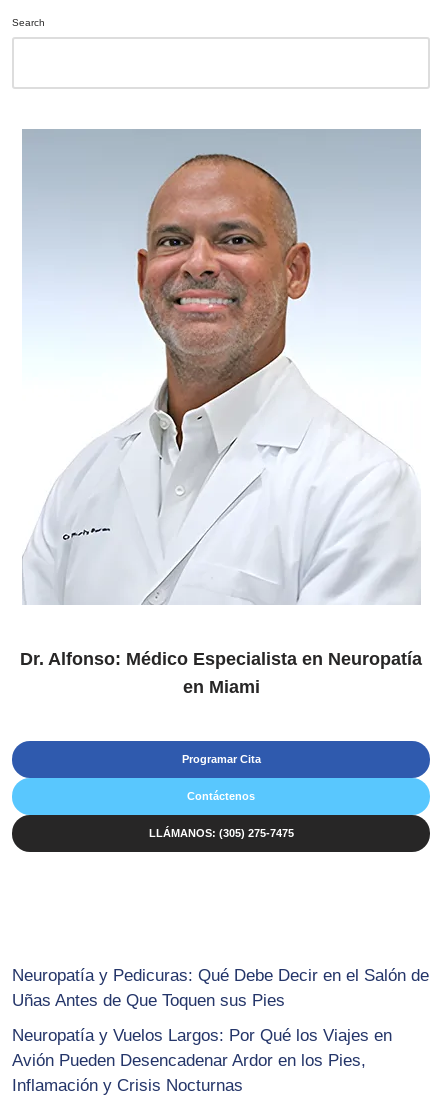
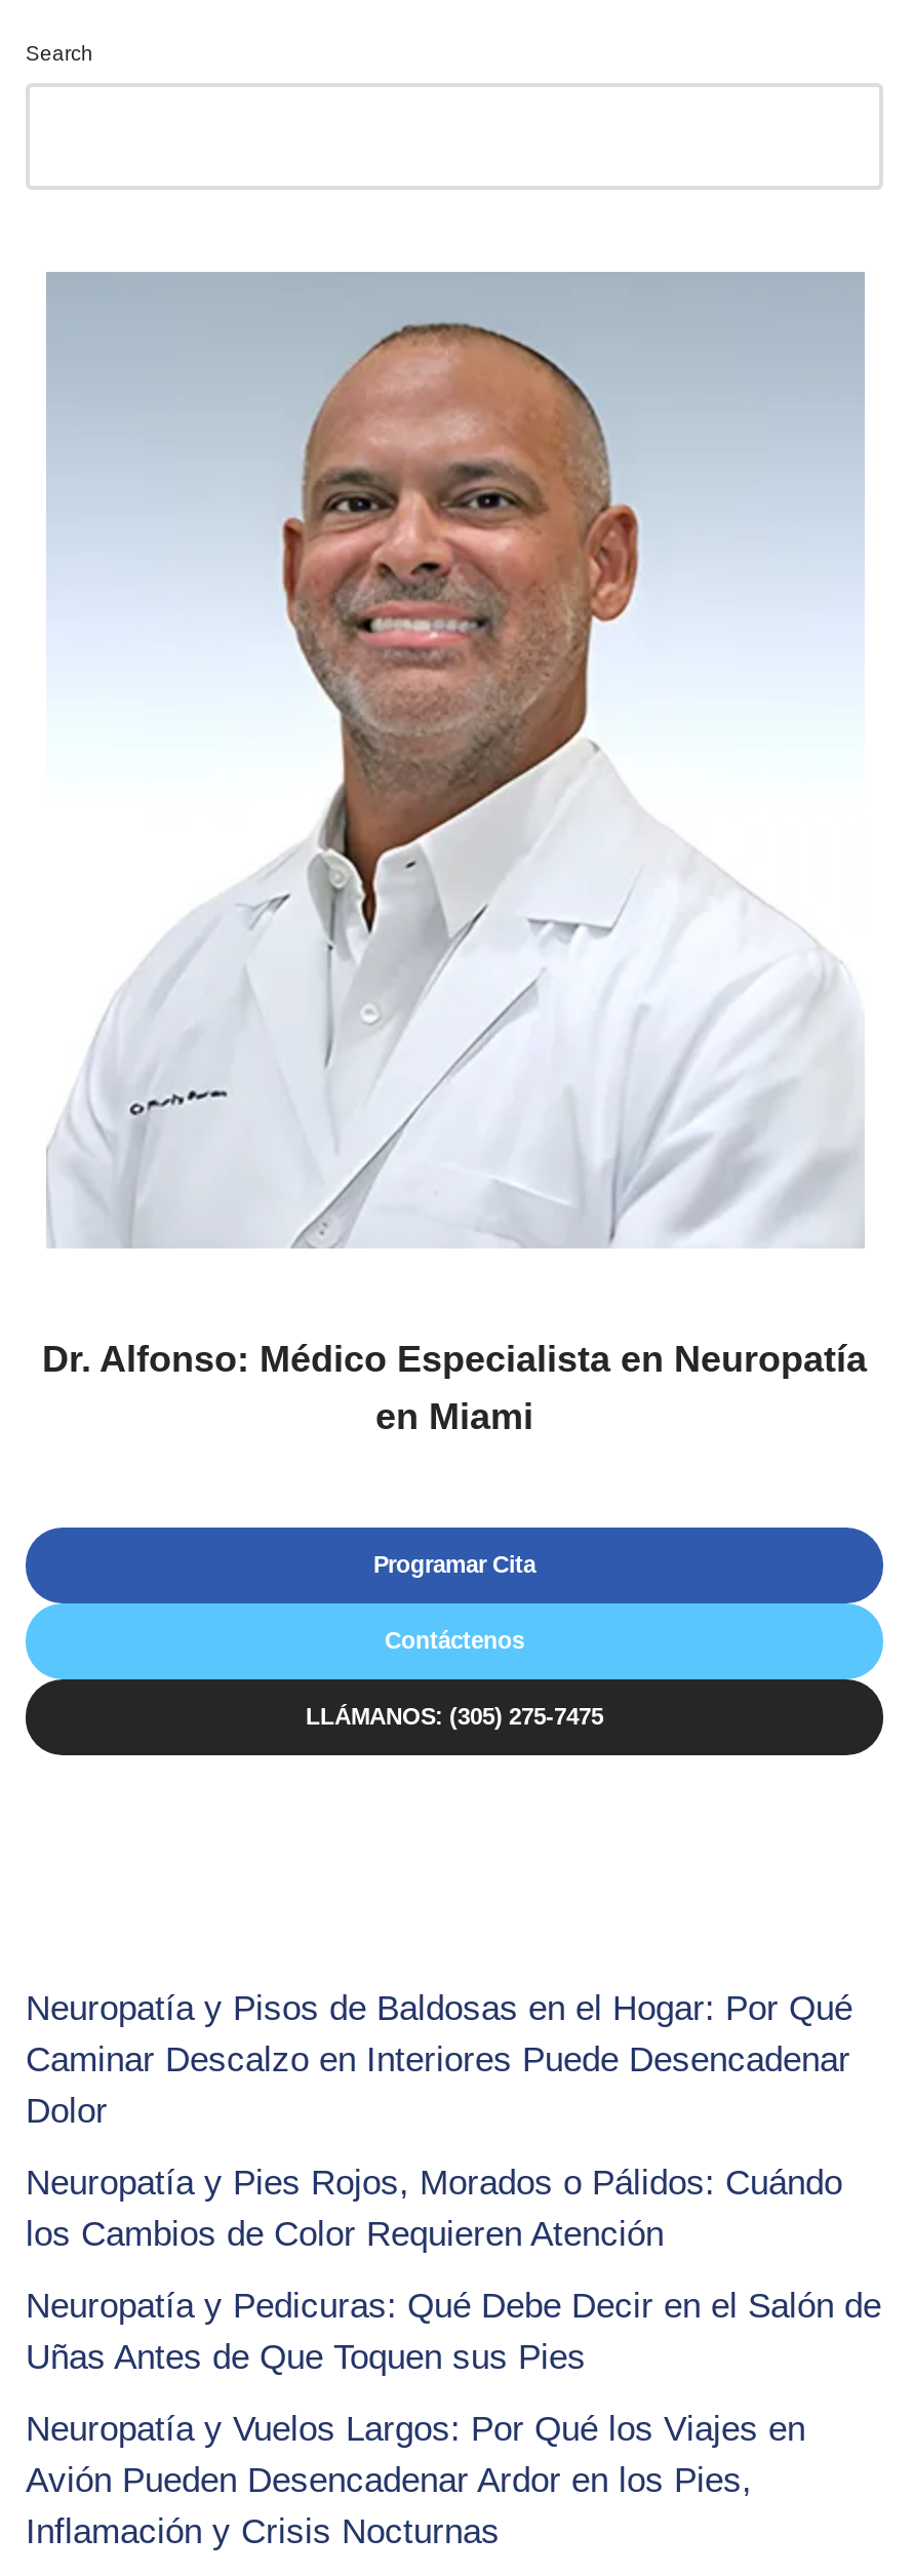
+ Neuropatía y Pisos de Baldosas en el Hogar: Por Qué
+ Caminar Descalzo en Interiores Puede Desencadenar
+ Dolor
+ Neuropatía y Pies Rojos, Morados o Pálidos: Cuándo
+ los Cambios de Color Requieren Atención
